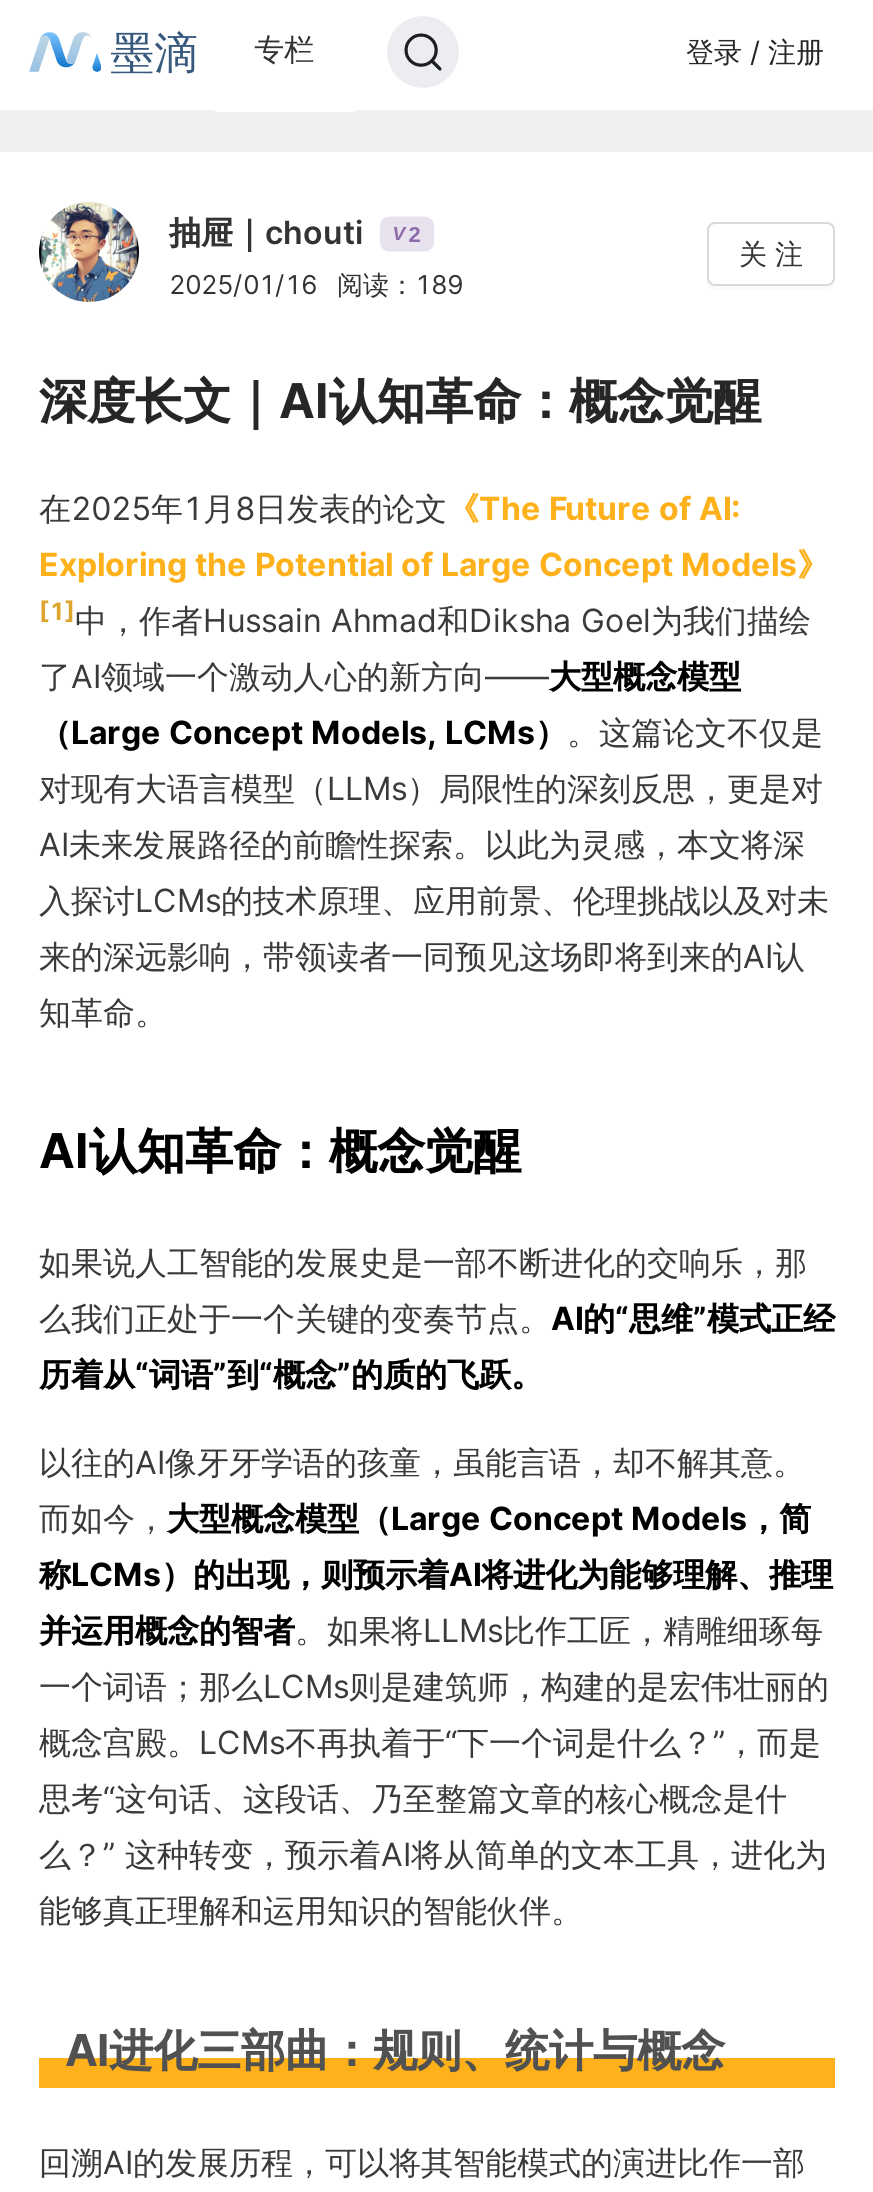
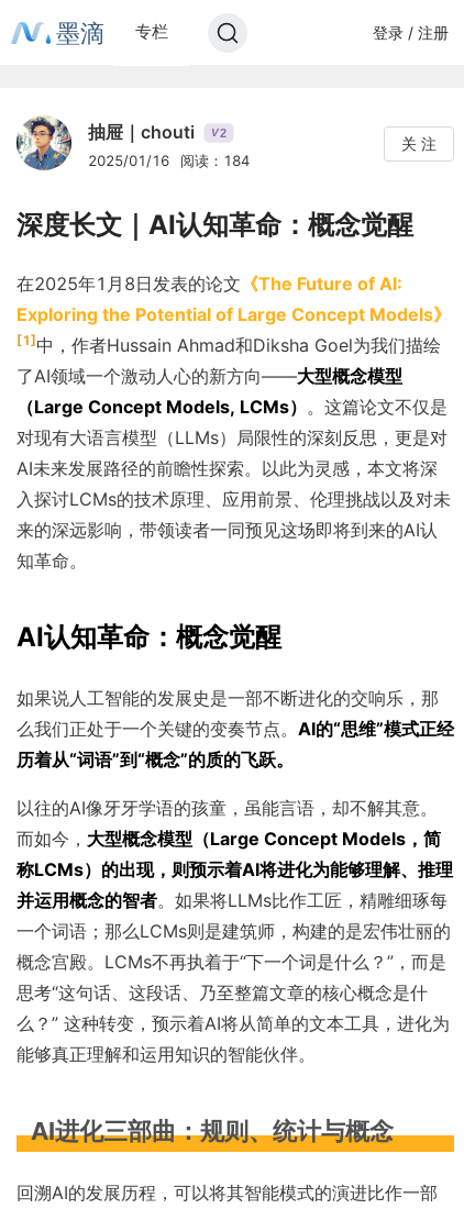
- 2025/01/16 阅读：189
+ 2025/01/16 阅读：184
